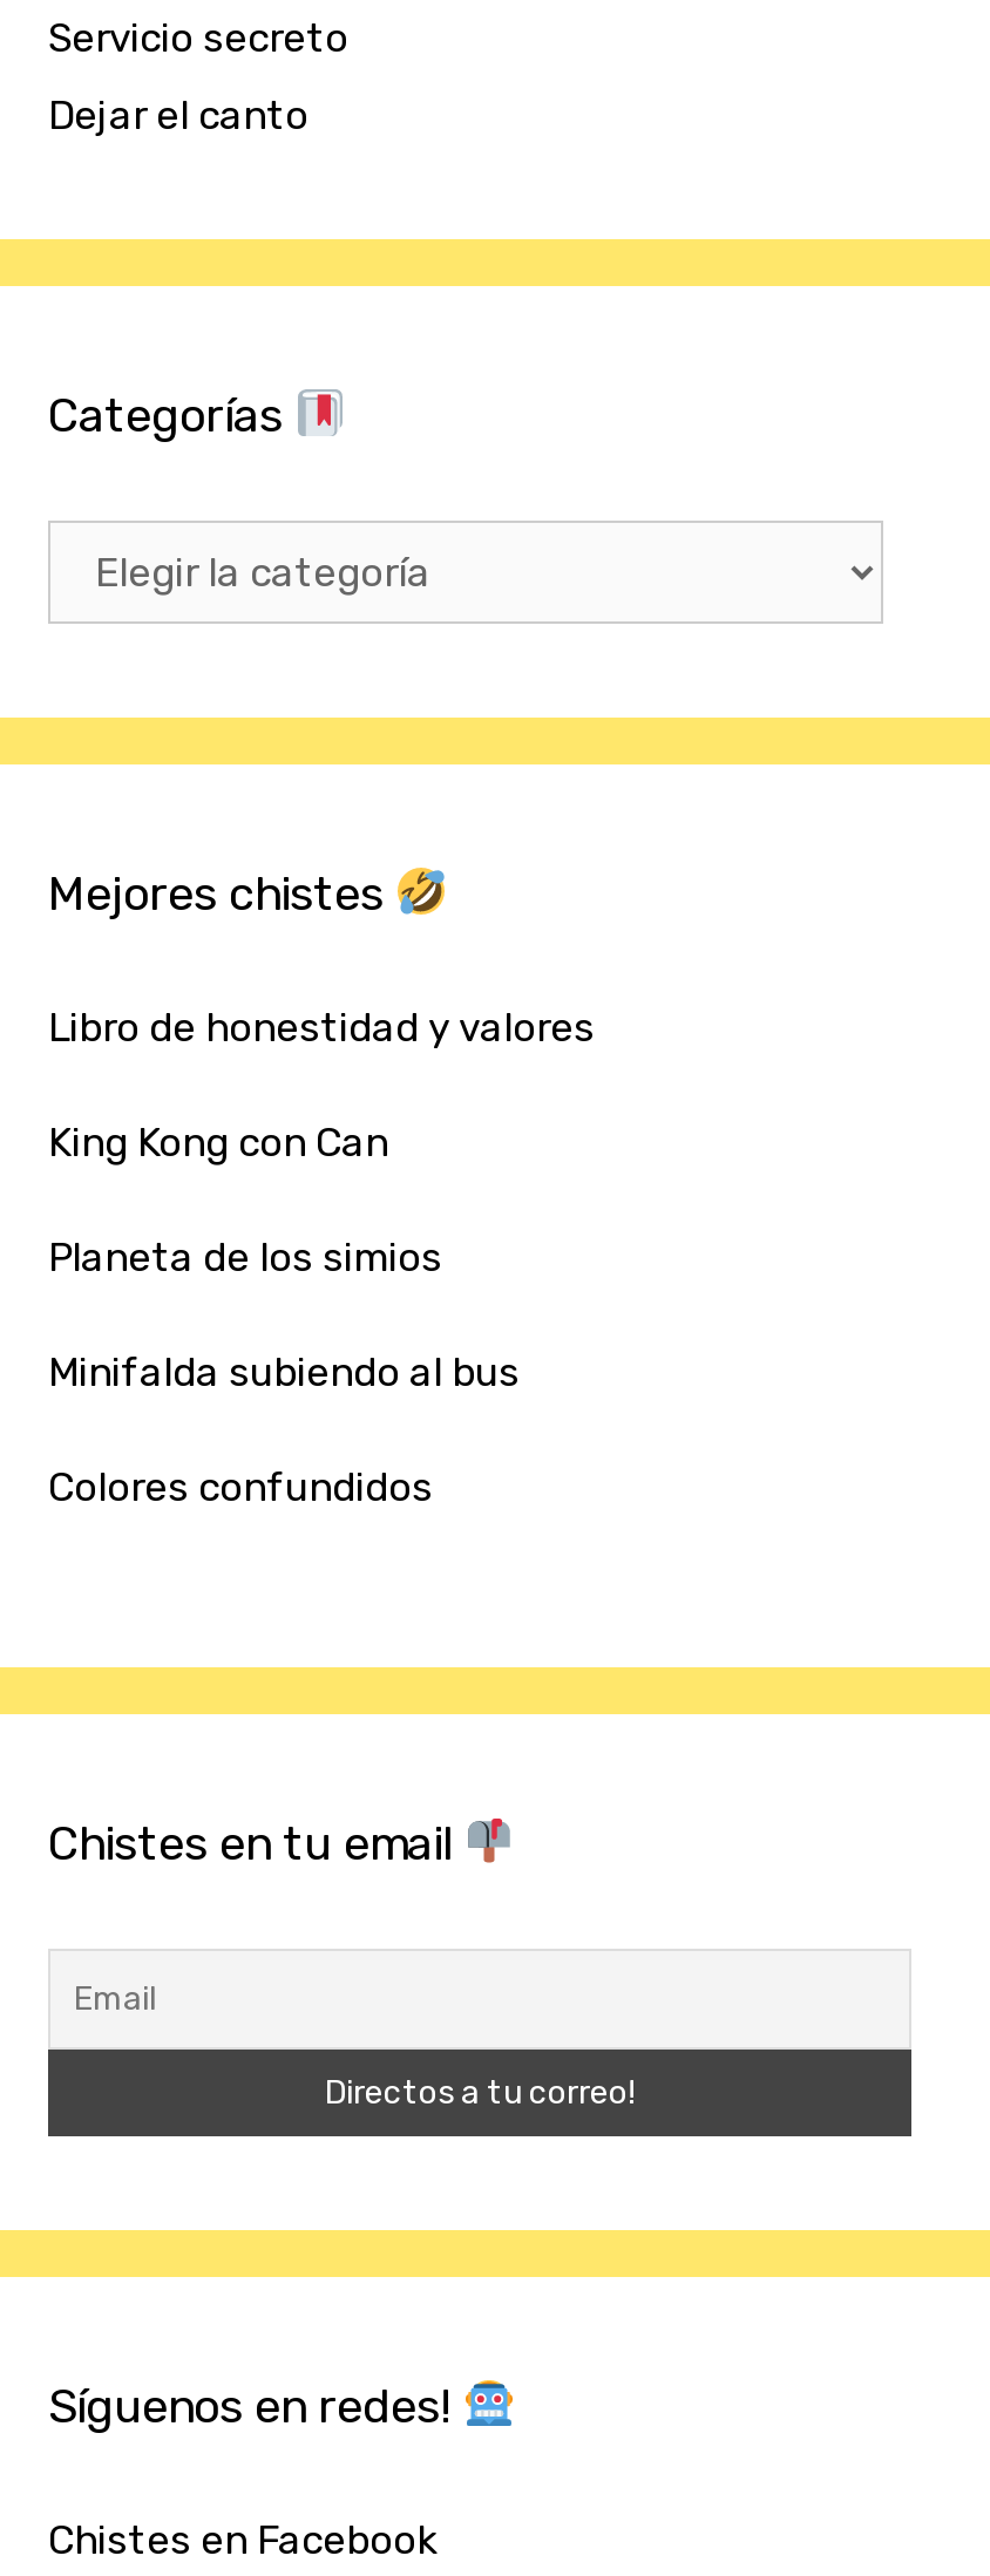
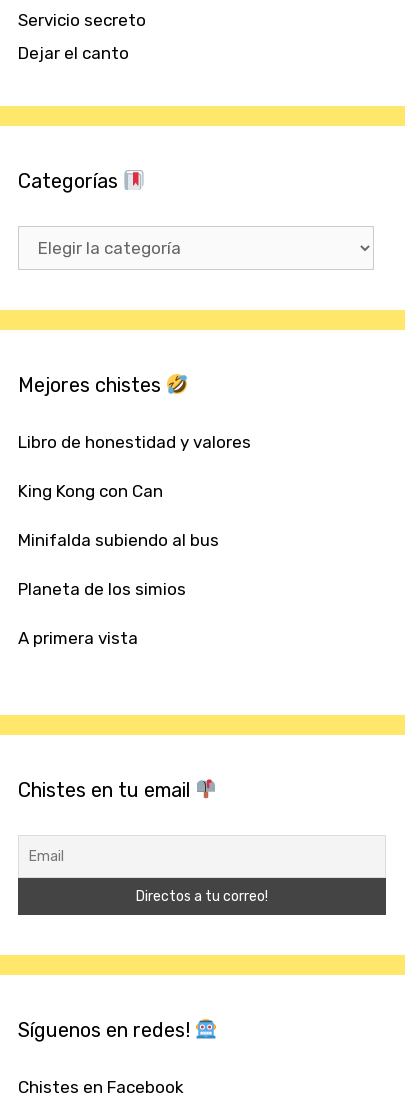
moved down: Planeta de los simios

moved up: Minifalda subiendo al bus

- Colores confundidos
+ A primera vista
